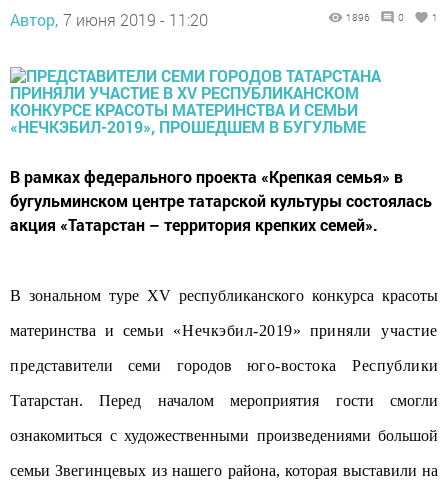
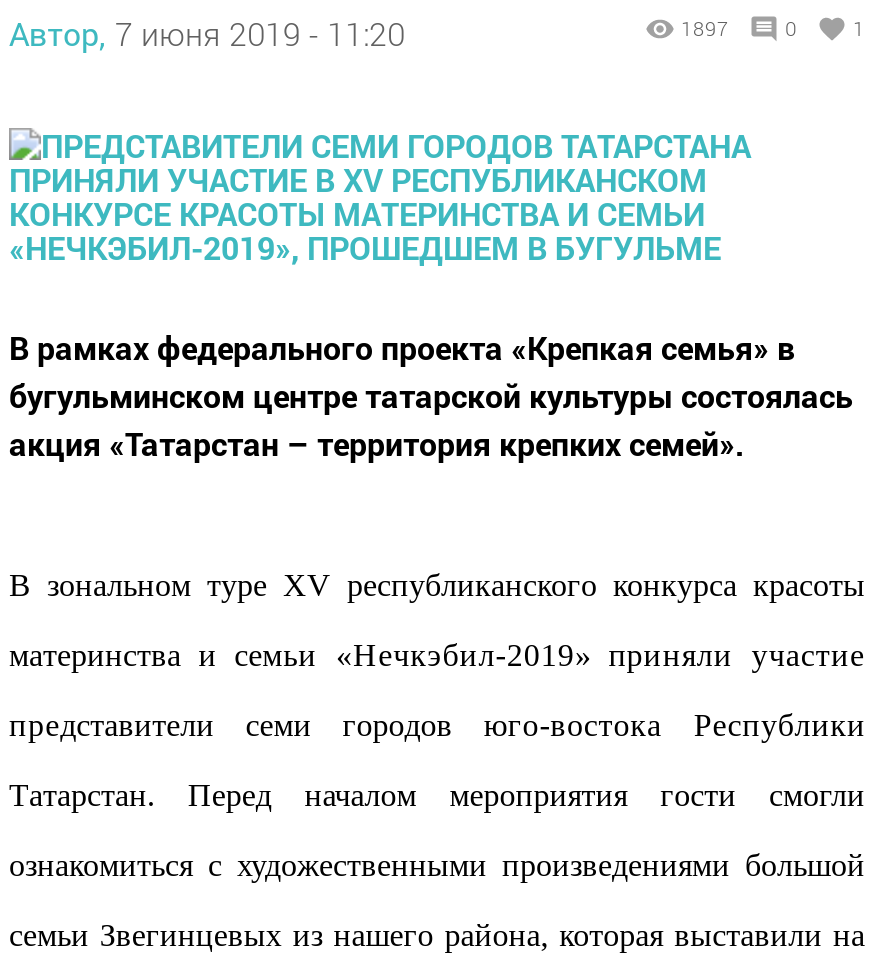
- 1896
+ 1897
